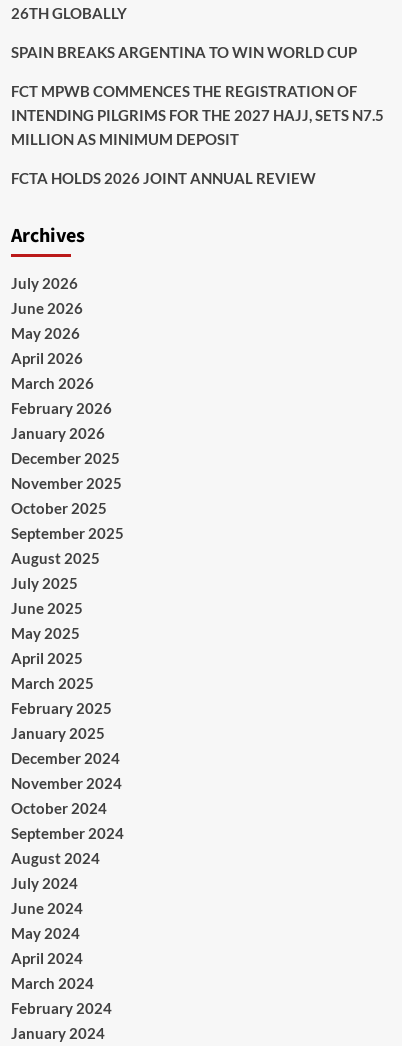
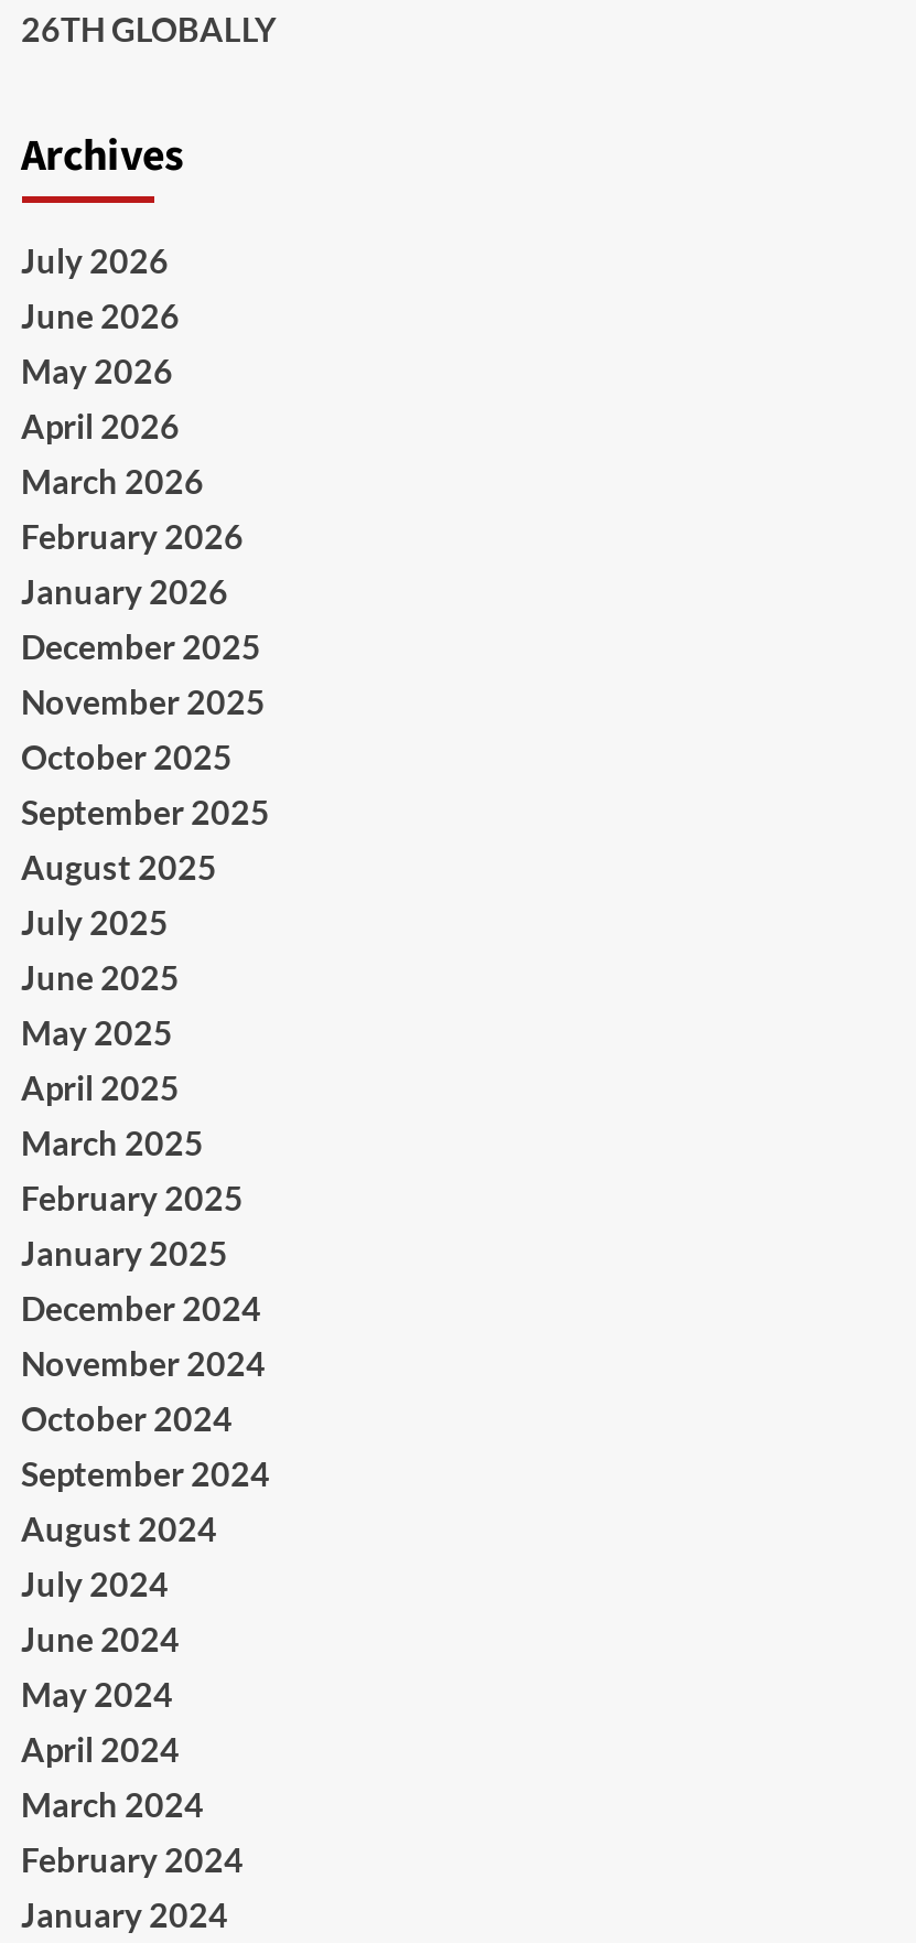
- SPAIN BREAKS ARGENTINA TO WIN WORLD CUP
- FCT MPWB COMMENCES THE REGISTRATION OF
- INTENDING PILGRIMS FOR THE 2027 HAJJ, SETS N7.5
- MILLION AS MINIMUM DEPOSIT
- FCTA HOLDS 2026 JOINT ANNUAL REVIEW
